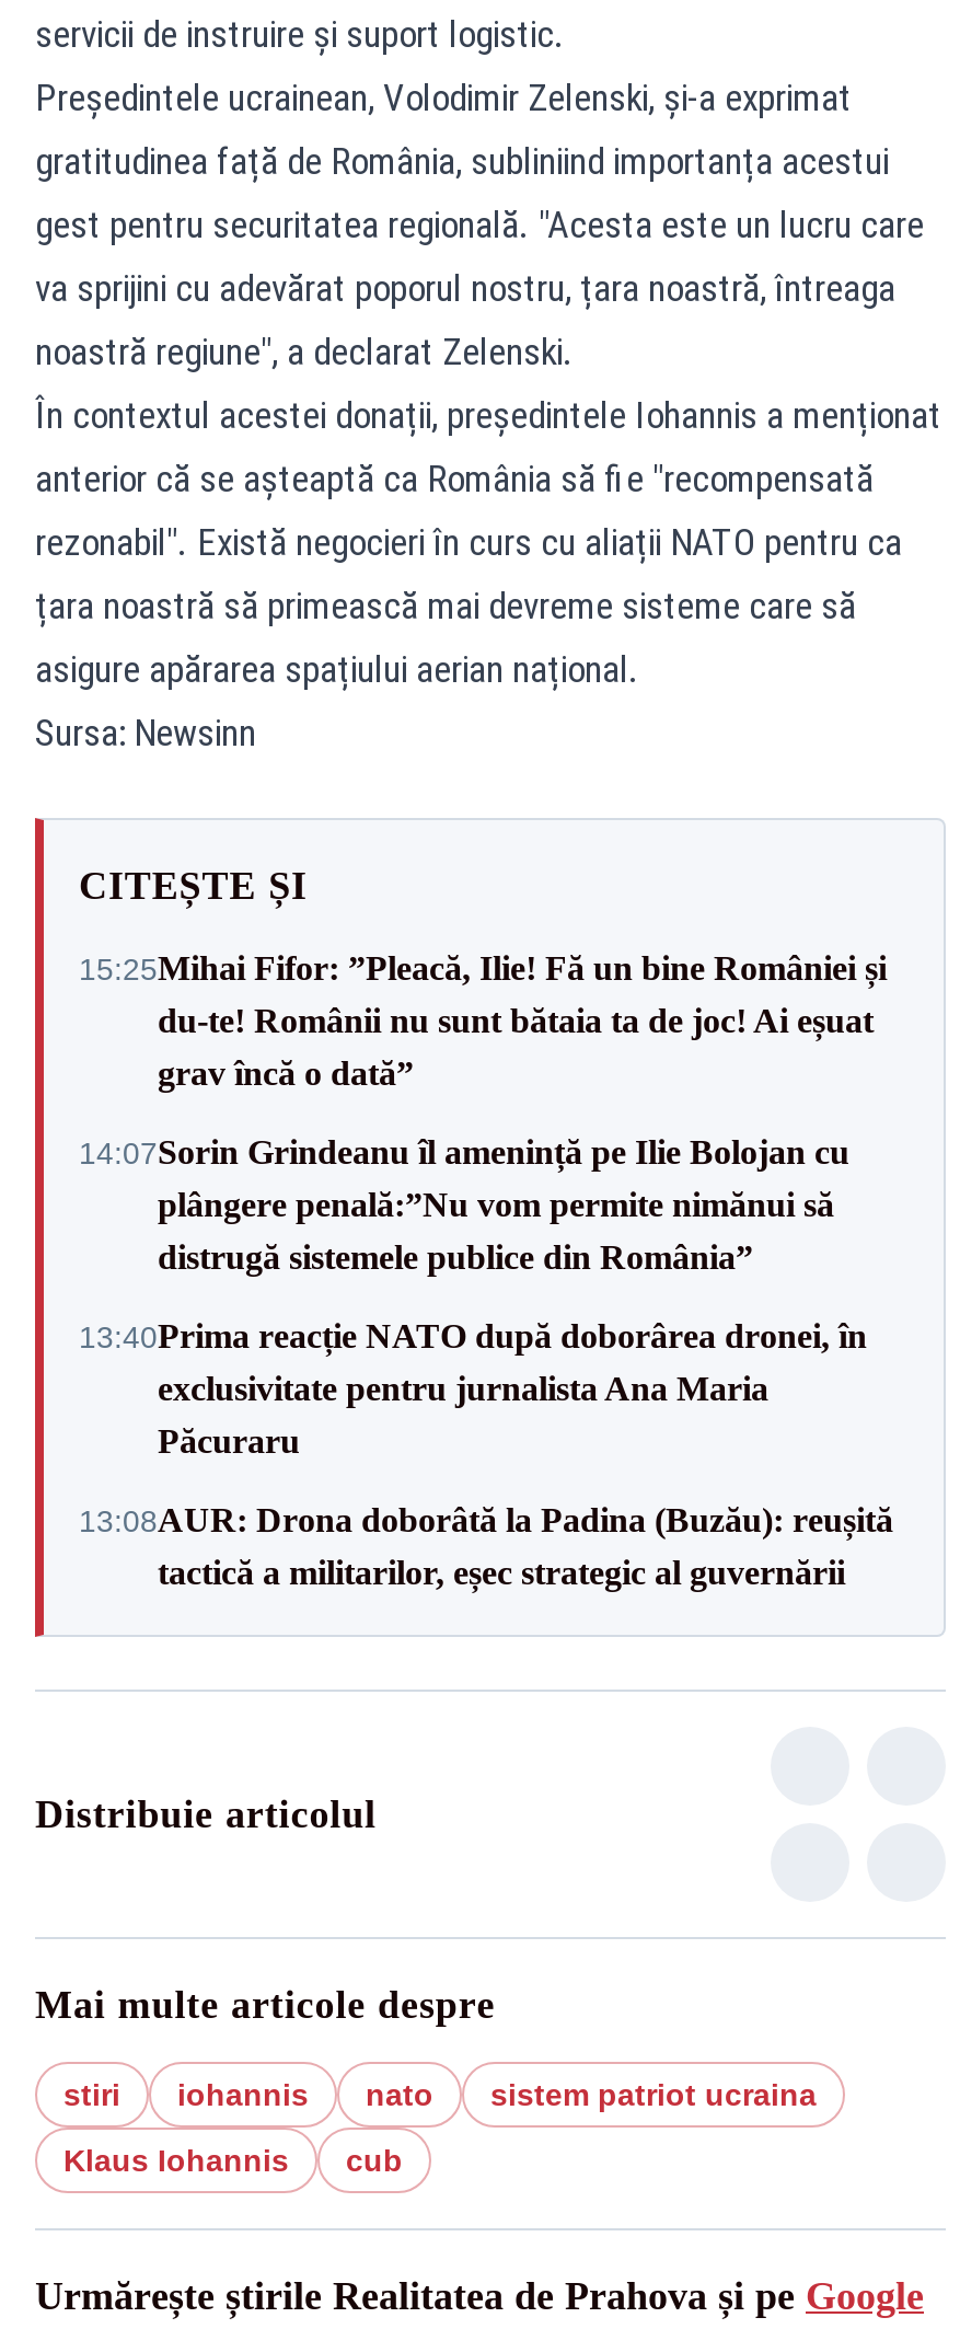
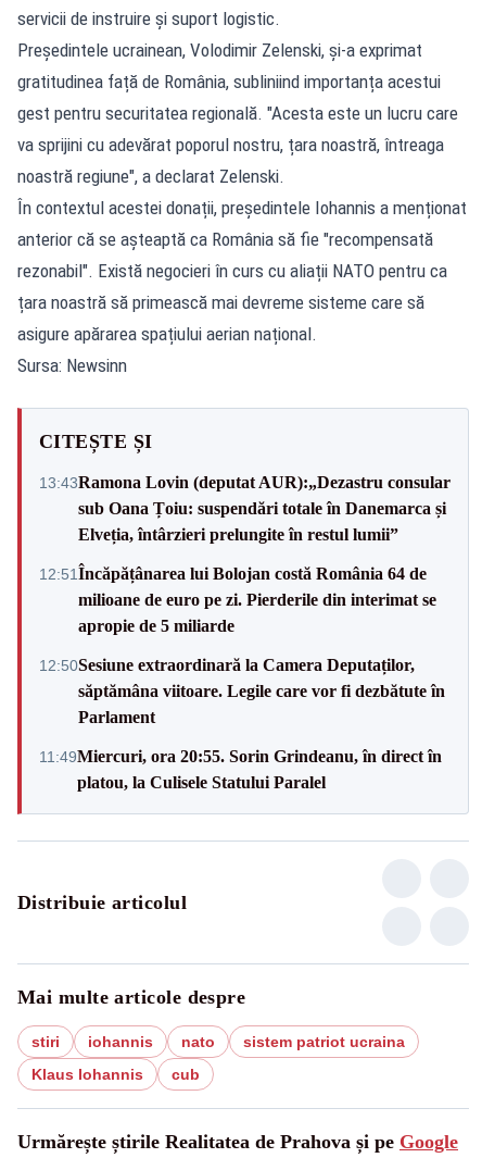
- 15:25Mihai Fifor: ”Pleacă, Ilie! Fă un bine României și
- du-te! Românii nu sunt bătaia ta de joc! Ai eșuat
- grav încă o dată”
+ 13:43Ramona Lovin (deputat AUR):„Dezastru consular
+ sub Oana Țoiu: suspendări totale în Danemarca și
+ Elveția, întârzieri prelungite în restul lumii”

- 14:07Sorin Grindeanu îl amenință pe Ilie Bolojan cu
- plângere penală:”Nu vom permite nimănui să
- distrugă sistemele publice din România”
+ 12:51Încăpățânarea lui Bolojan costă România 64 de
+ milioane de euro pe zi. Pierderile din interimat se
+ apropie de 5 miliarde

- 13:40Prima reacție NATO după doborârea dronei, în
- exclusivitate pentru jurnalista Ana Maria
- Păcuraru
+ 12:50Sesiune extraordinară la Camera Deputaților,
+ săptămâna viitoare. Legile care vor fi dezbătute în
+ Parlament

- 13:08AUR: Drona doborâtă la Padina (Buzău): reușită
- tactică a militarilor, eșec strategic al guvernării
+ 11:49Miercuri, ora 20:55. Sorin Grindeanu, în direct în
+ platou, la Culisele Statului Paralel
